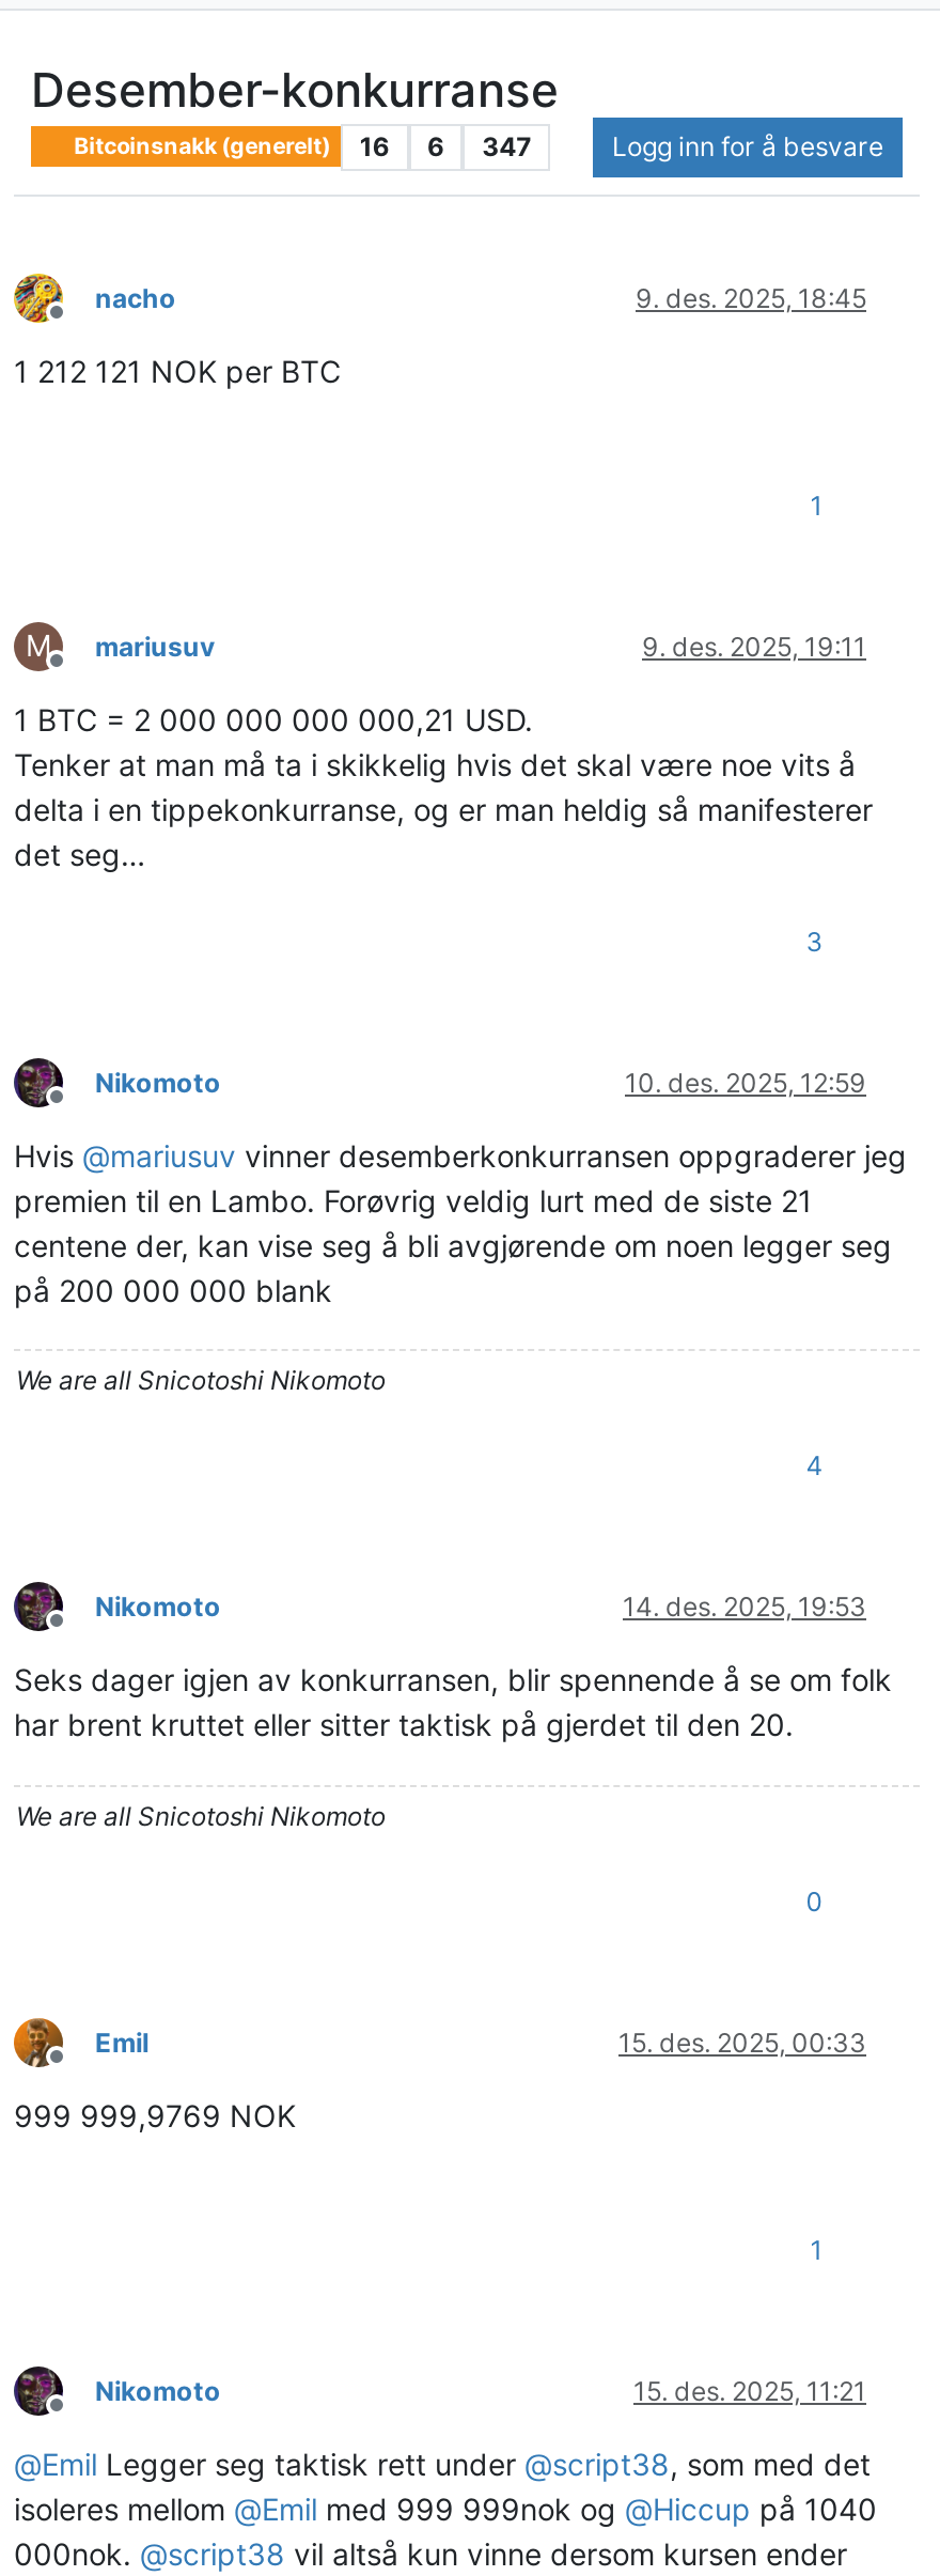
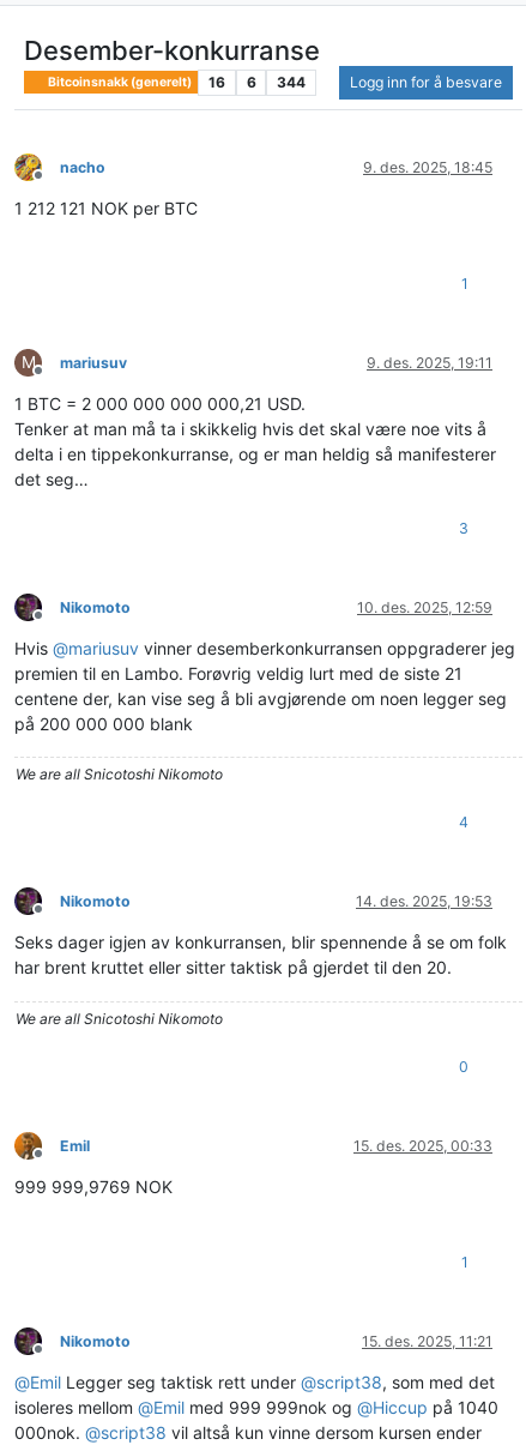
- Bitcoinsnakk (generelt) 16 6 347
+ Bitcoinsnakk (generelt) 16 6 344
